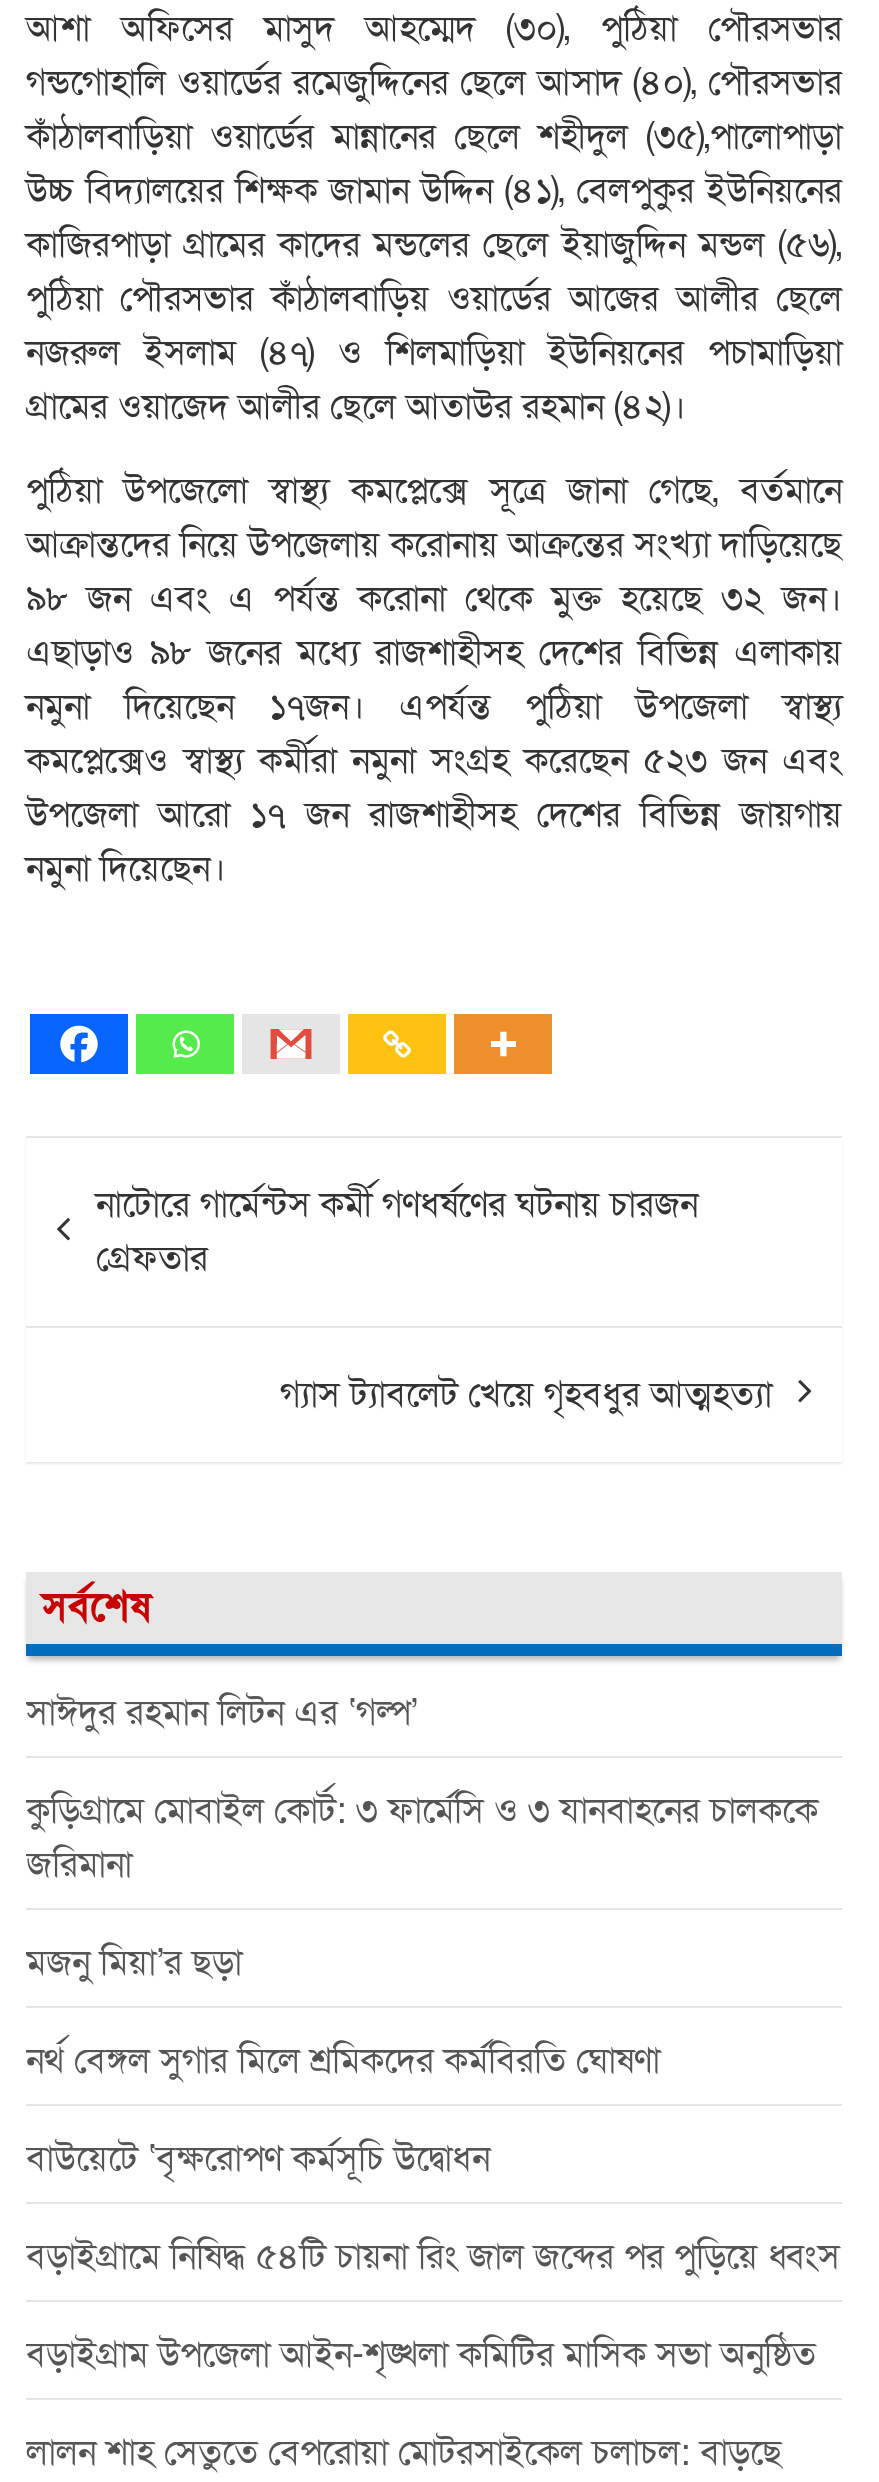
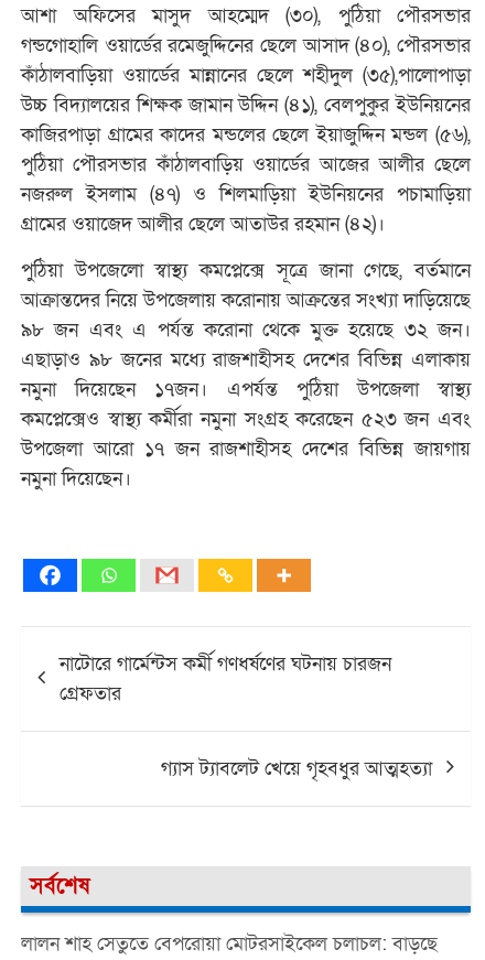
- সাঈদুর রহমান লিটন এর ‘গল্প’
- কুড়িগ্রামে মোবাইল কোর্ট: ৩ ফার্মেসি ও ৩ যানবাহনের চালককে
- জরিমানা
- মজনু মিয়া’র ছড়া
- নর্থ বেঙ্গল সুগার মিলে শ্রমিকদের কর্মবিরতি ঘোষণা
- বাউয়েটে ‘বৃক্ষরোপণ কর্মসূচি উদ্বোধন
- বড়াইগ্রামে নিষিদ্ধ ৫৪টি চায়না রিং জাল জব্দের পর পুড়িয়ে ধ্বংস
- বড়াইগ্রাম উপজেলা আইন-শৃঙ্খলা কমিটির মাসিক সভা অনুষ্ঠিত
